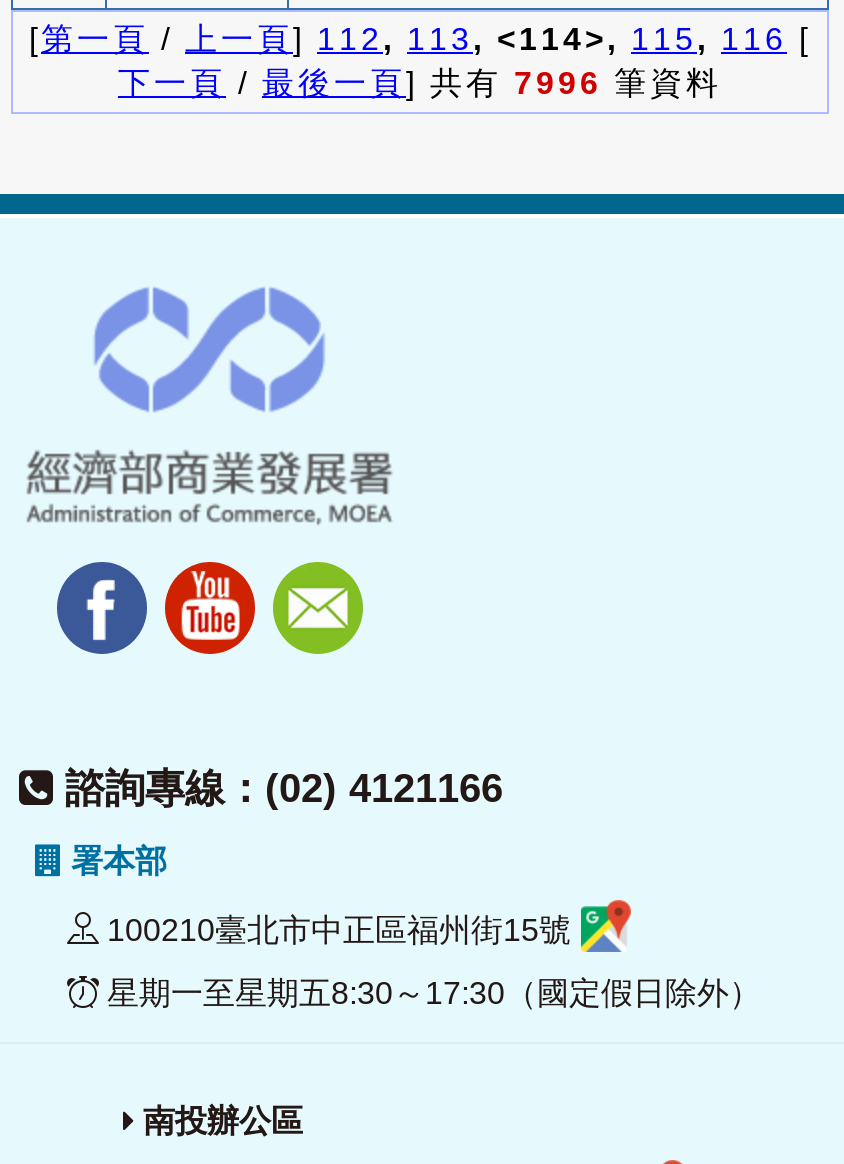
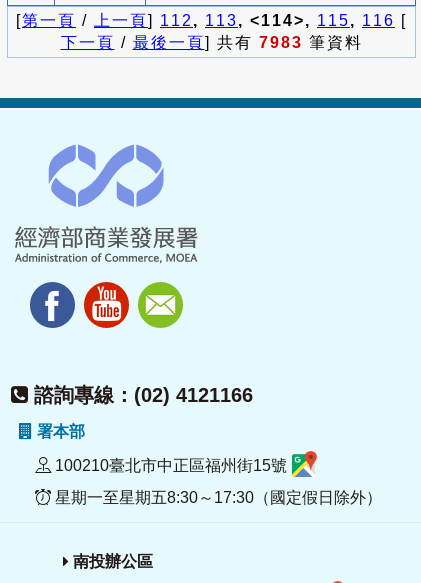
- 下一頁/最後一頁] 共有7996筆資料
+ 下一頁/最後一頁] 共有7983筆資料
